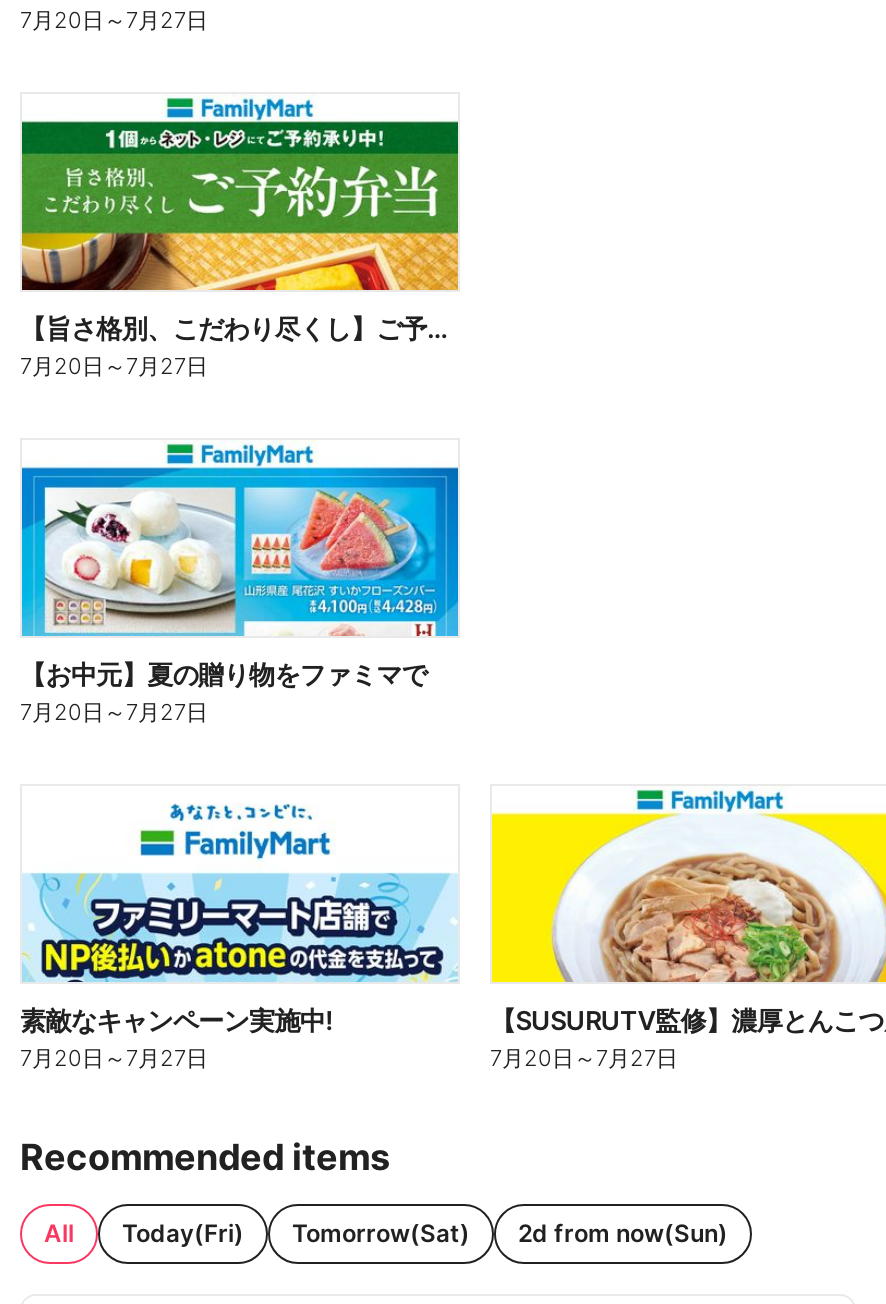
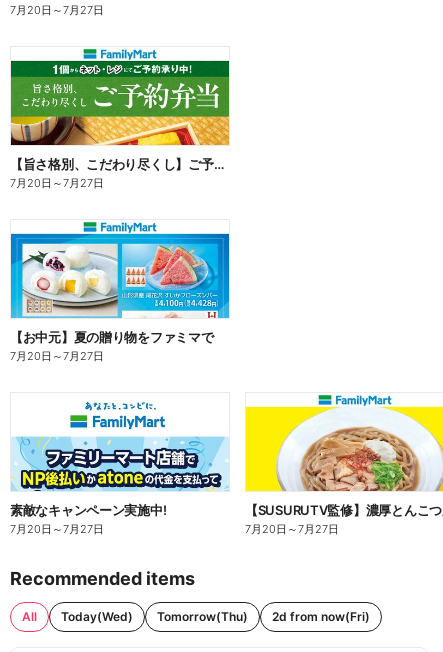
- Today(Fri)
- Tomorrow(Sat)
- 2d from now(Sun)
+ Today(Wed)
+ Tomorrow(Thu)
+ 2d from now(Fri)
